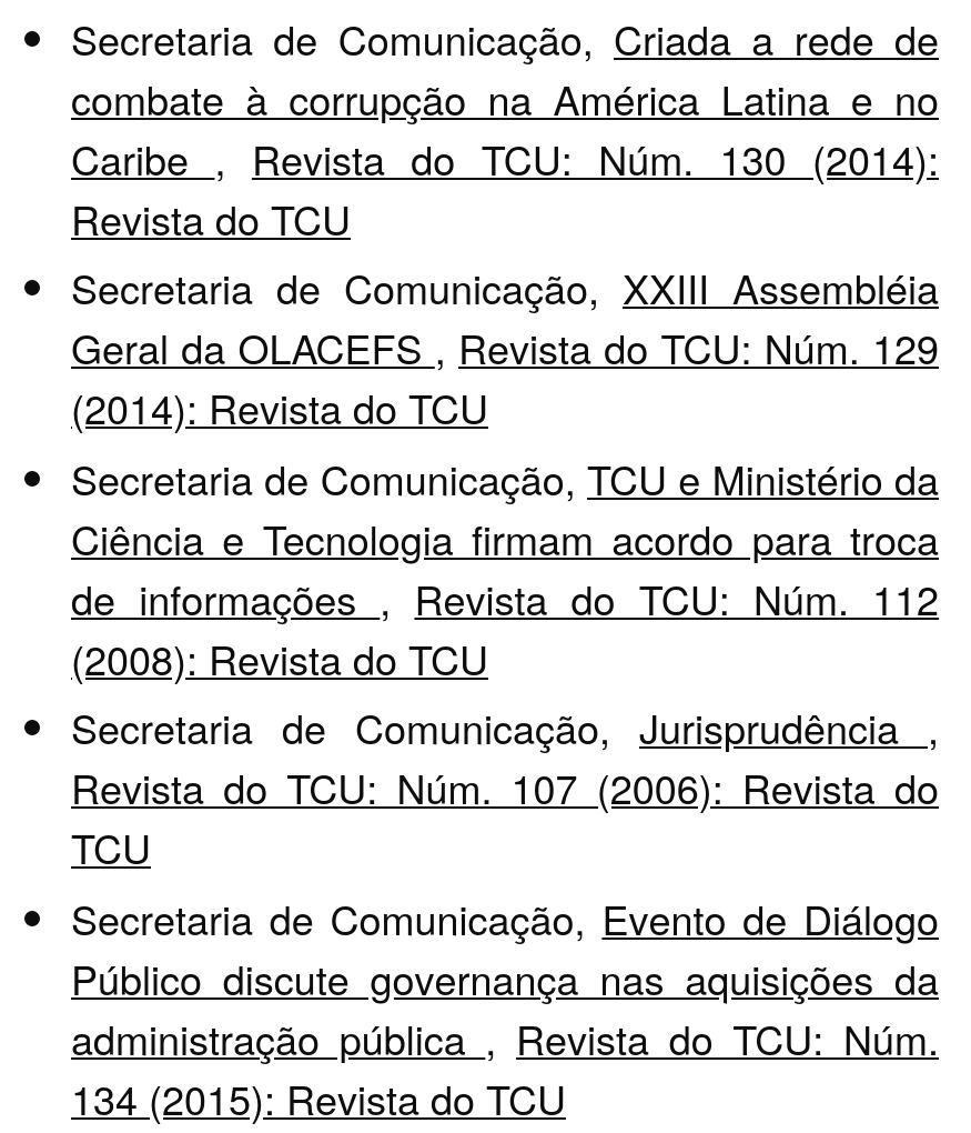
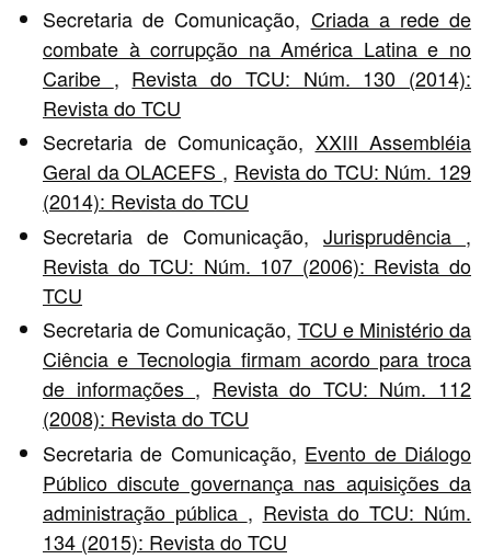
moved down: Secretaria de Comunicação, TCU e Ministério da | Ciência e Tecnologia firmam acordo para troca | de informações, Revista do TCU: Núm. 112 | (2008): Revista do TCU

moved up: Secretaria de Comunicação, Jurisprudência, | Revista do TCU: Núm. 107 (2006): Revista do | TCU
